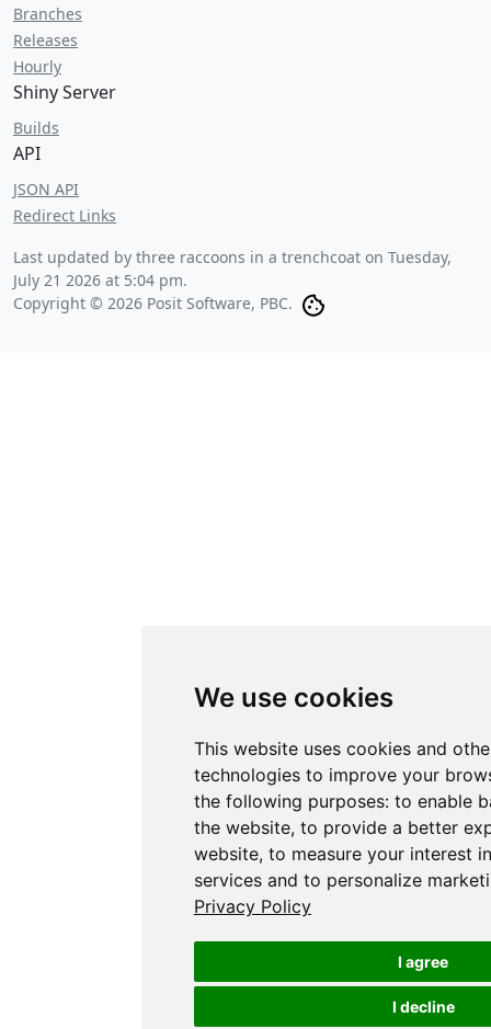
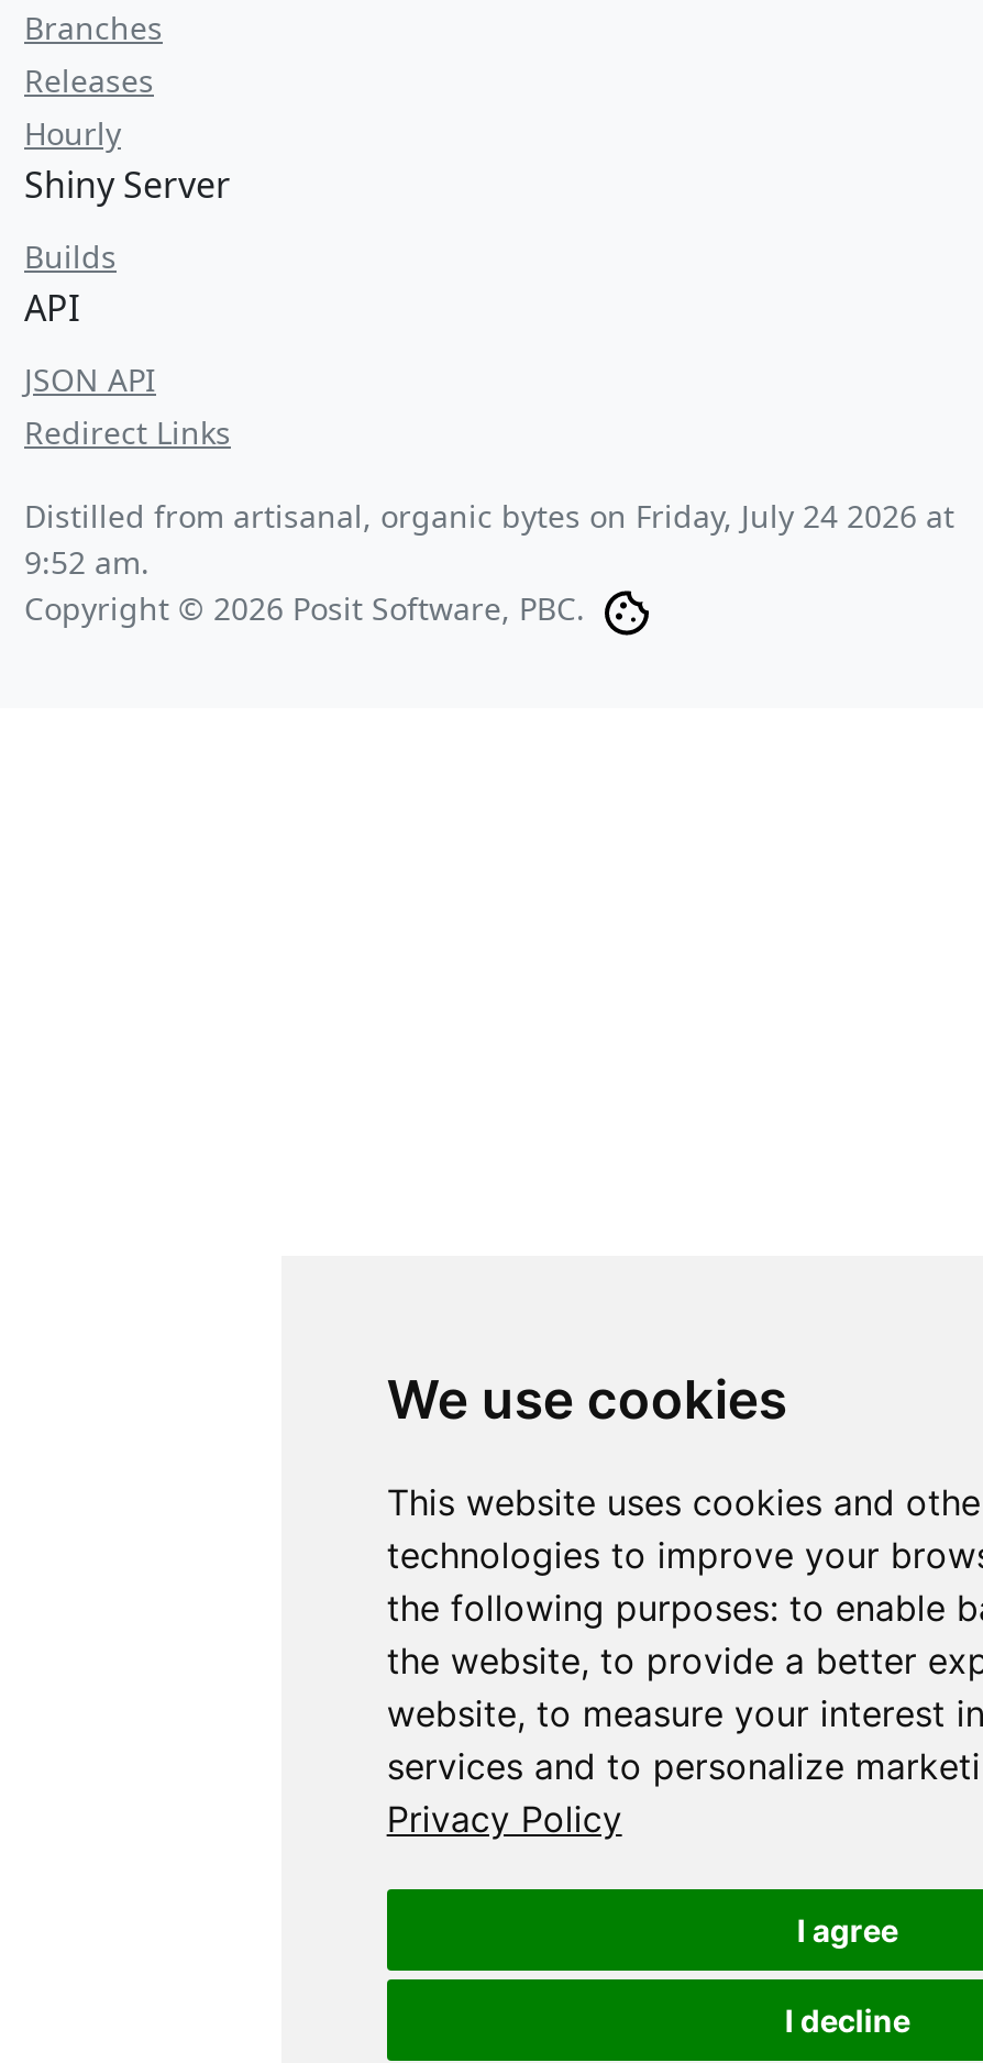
- Last updated by three raccoons in a trenchcoat on Tuesday,
- July 21 2026 at 5:04 pm.
+ Distilled from artisanal, organic bytes on Friday, July 24 2026 at
+ 9:52 am.
